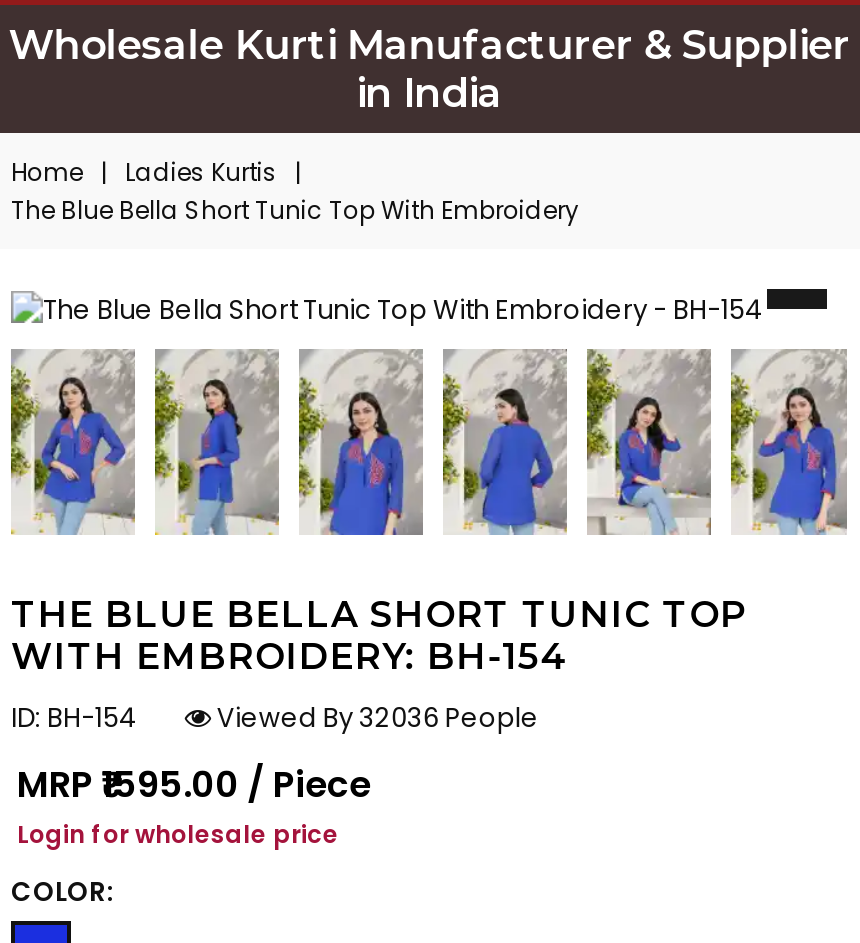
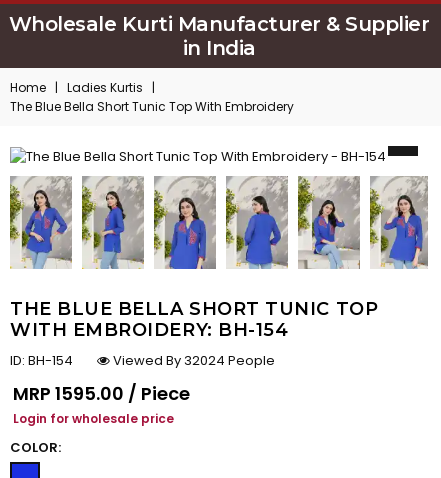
- Viewed By 32036 People
+ Viewed By 32024 People
